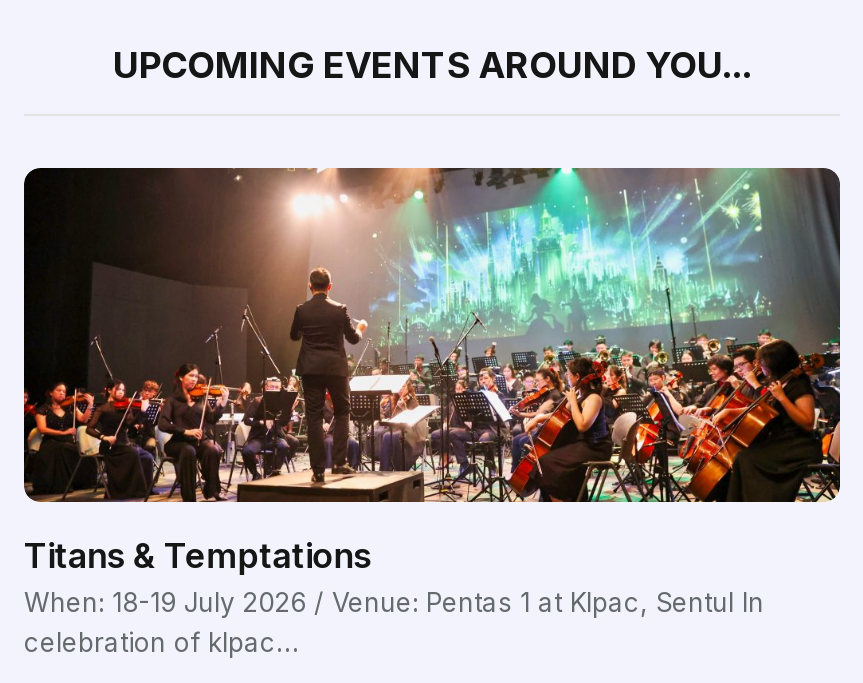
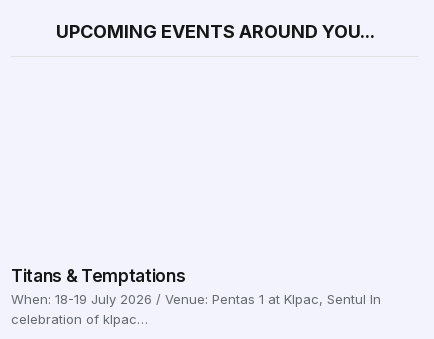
- [image]
